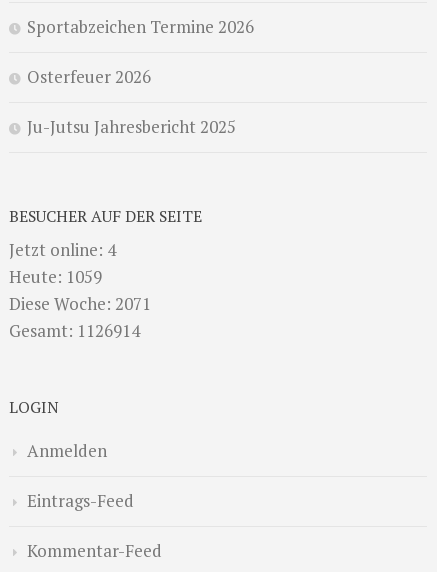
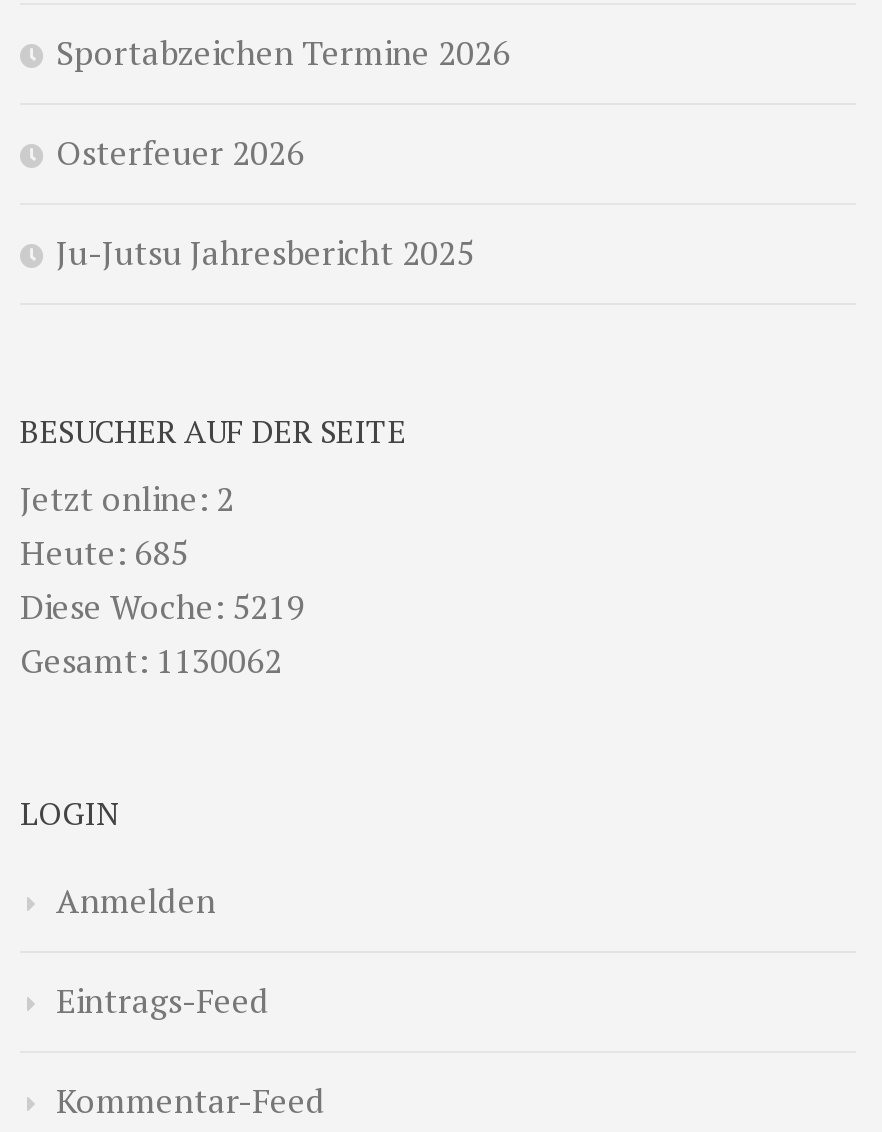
- Jetzt online: 4
+ Jetzt online: 2

- Heute: 1059
+ Heute: 685

- Diese Woche: 2071
+ Diese Woche: 5219

- Gesamt: 1126914
+ Gesamt: 1130062
